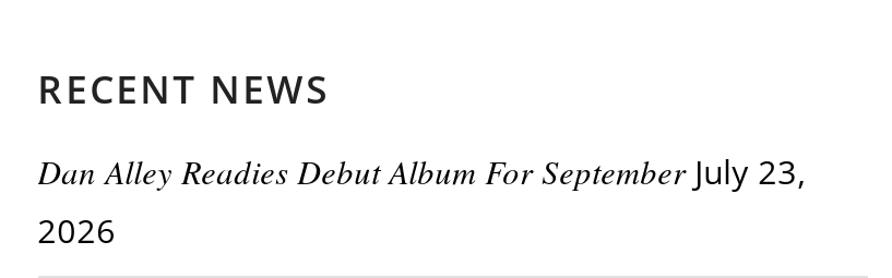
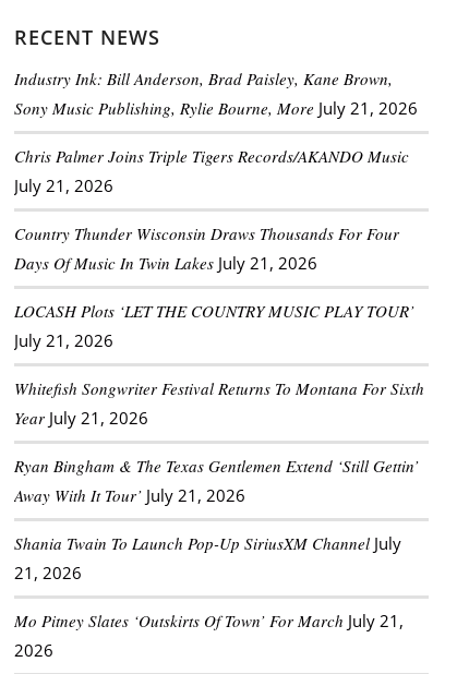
- Dan Alley Readies Debut Album For September July 23,
+ Industry Ink: Bill Anderson, Brad Paisley, Kane Brown,
+ Sony Music Publishing, Rylie Bourne, More July 21, 2026
+ Chris Palmer Joins Triple Tigers Records/AKANDO Music
+ July 21, 2026
+ Country Thunder Wisconsin Draws Thousands For Four
+ Days Of Music In Twin Lakes July 21, 2026
+ LOCASH Plots ‘LET THE COUNTRY MUSIC PLAY TOUR’
+ July 21, 2026
+ Whitefish Songwriter Festival Returns To Montana For Sixth
+ Year July 21, 2026
+ Ryan Bingham & The Texas Gentlemen Extend ‘Still Gettin’
+ Away With It Tour’ July 21, 2026
+ Shania Twain To Launch Pop-Up SiriusXM Channel July
+ 21, 2026
+ Mo Pitney Slates ‘Outskirts Of Town’ For March July 21,
